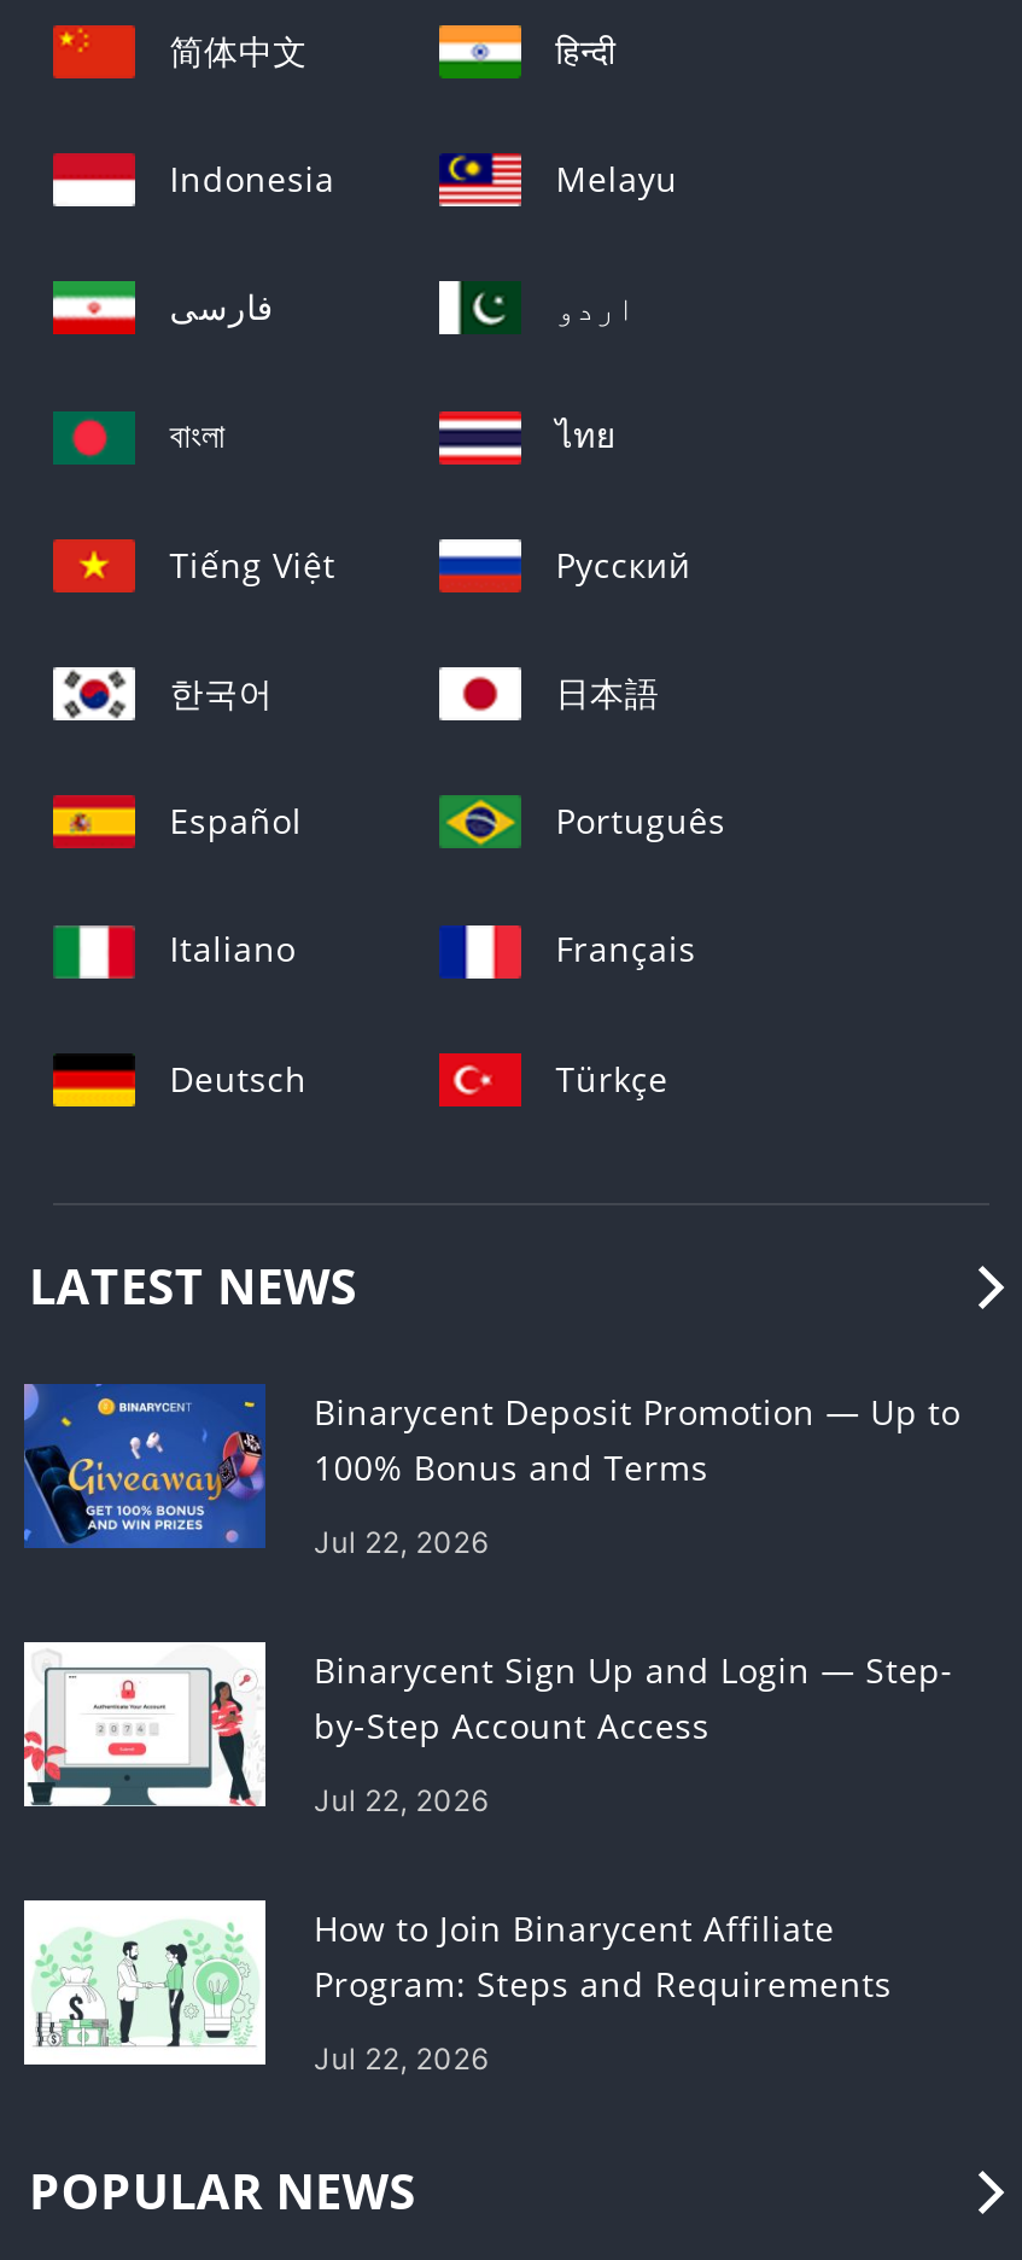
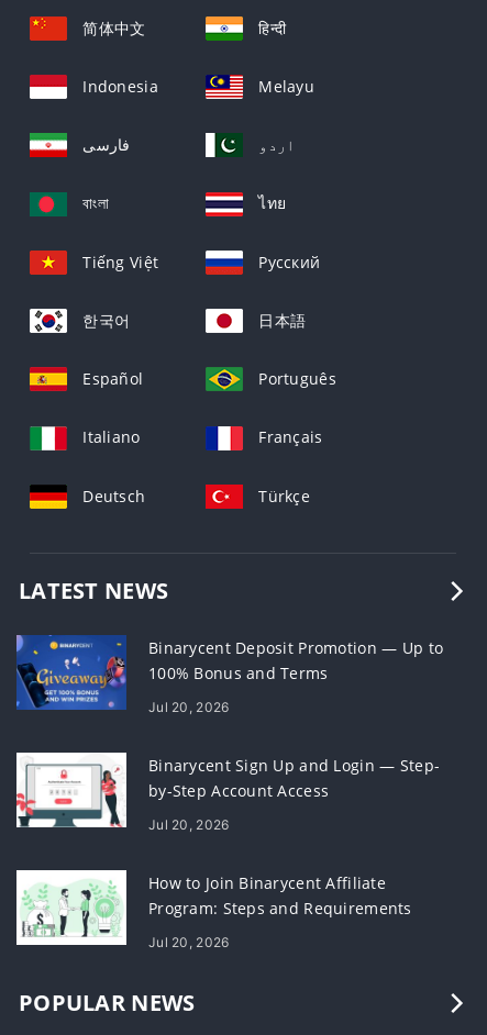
- Jul 22, 2026
+ Jul 20, 2026

- Jul 22, 2026
+ Jul 20, 2026

- Jul 22, 2026
+ Jul 20, 2026
